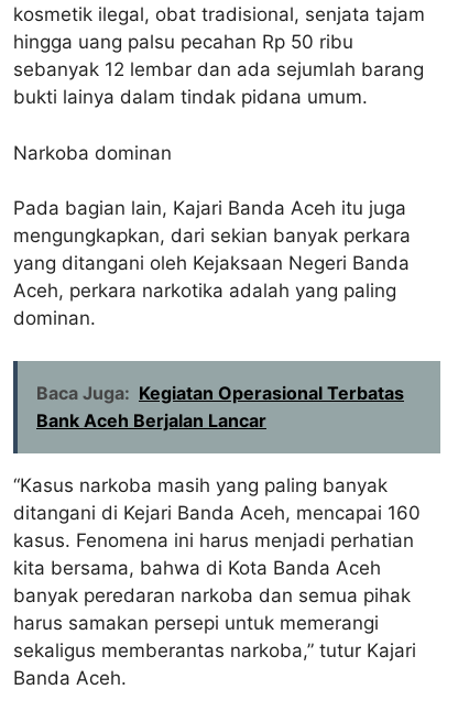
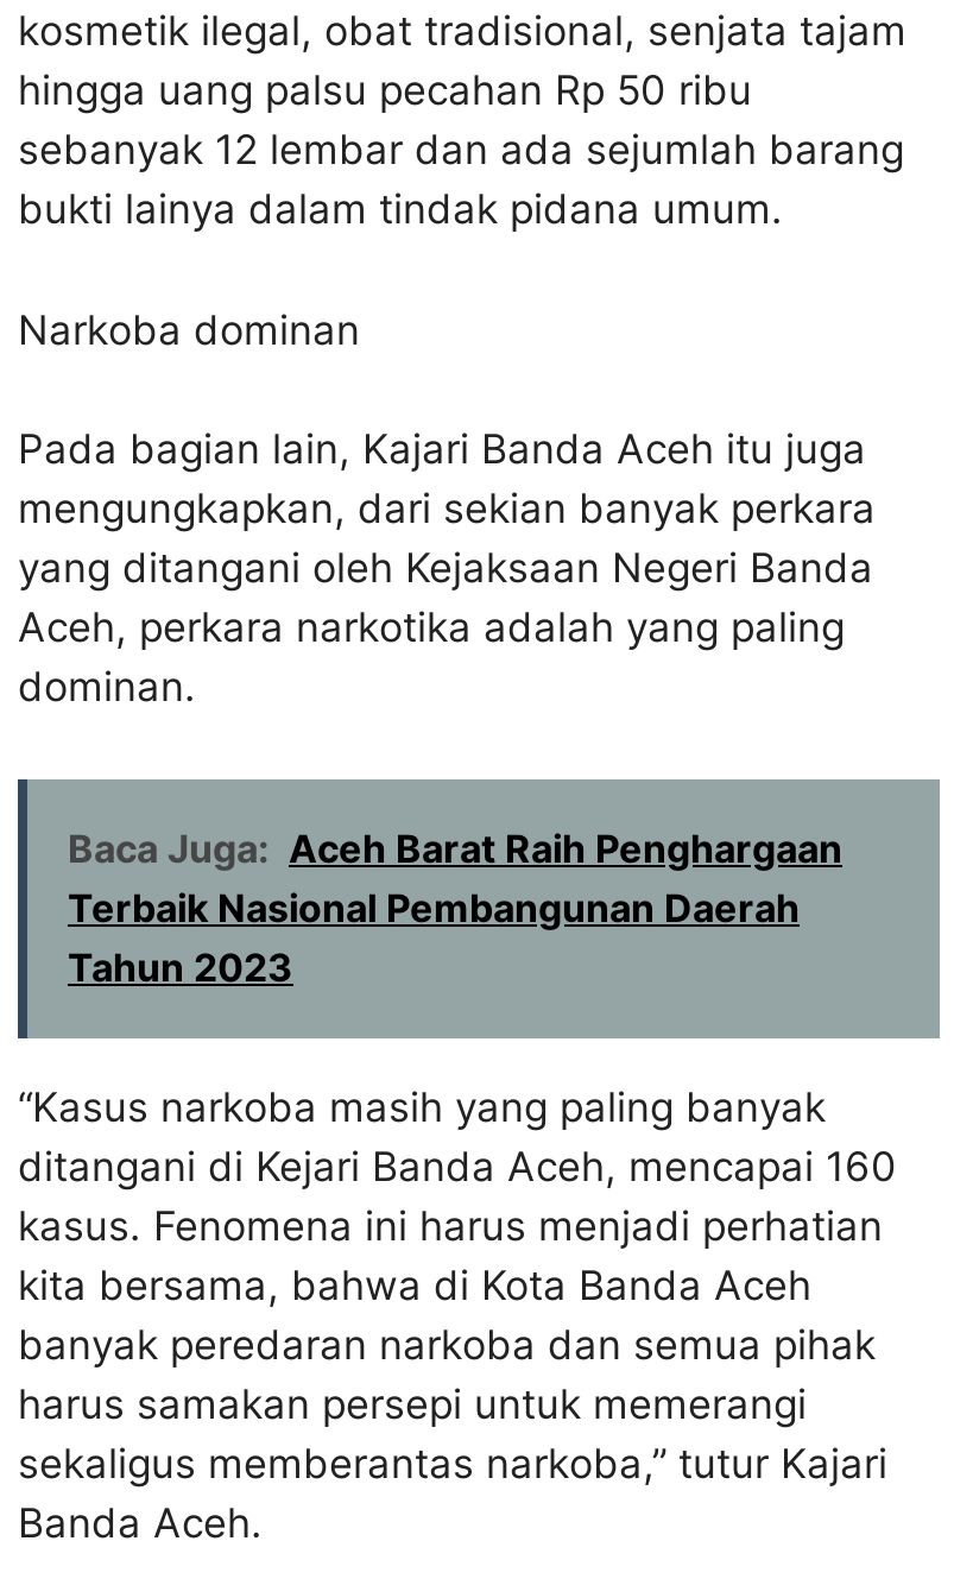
- Baca Juga: Kegiatan Operasional Terbatas
- Bank Aceh Berjalan Lancar
+ Baca Juga: Aceh Barat Raih Penghargaan
+ Terbaik Nasional Pembangunan Daerah
+ Tahun 2023
